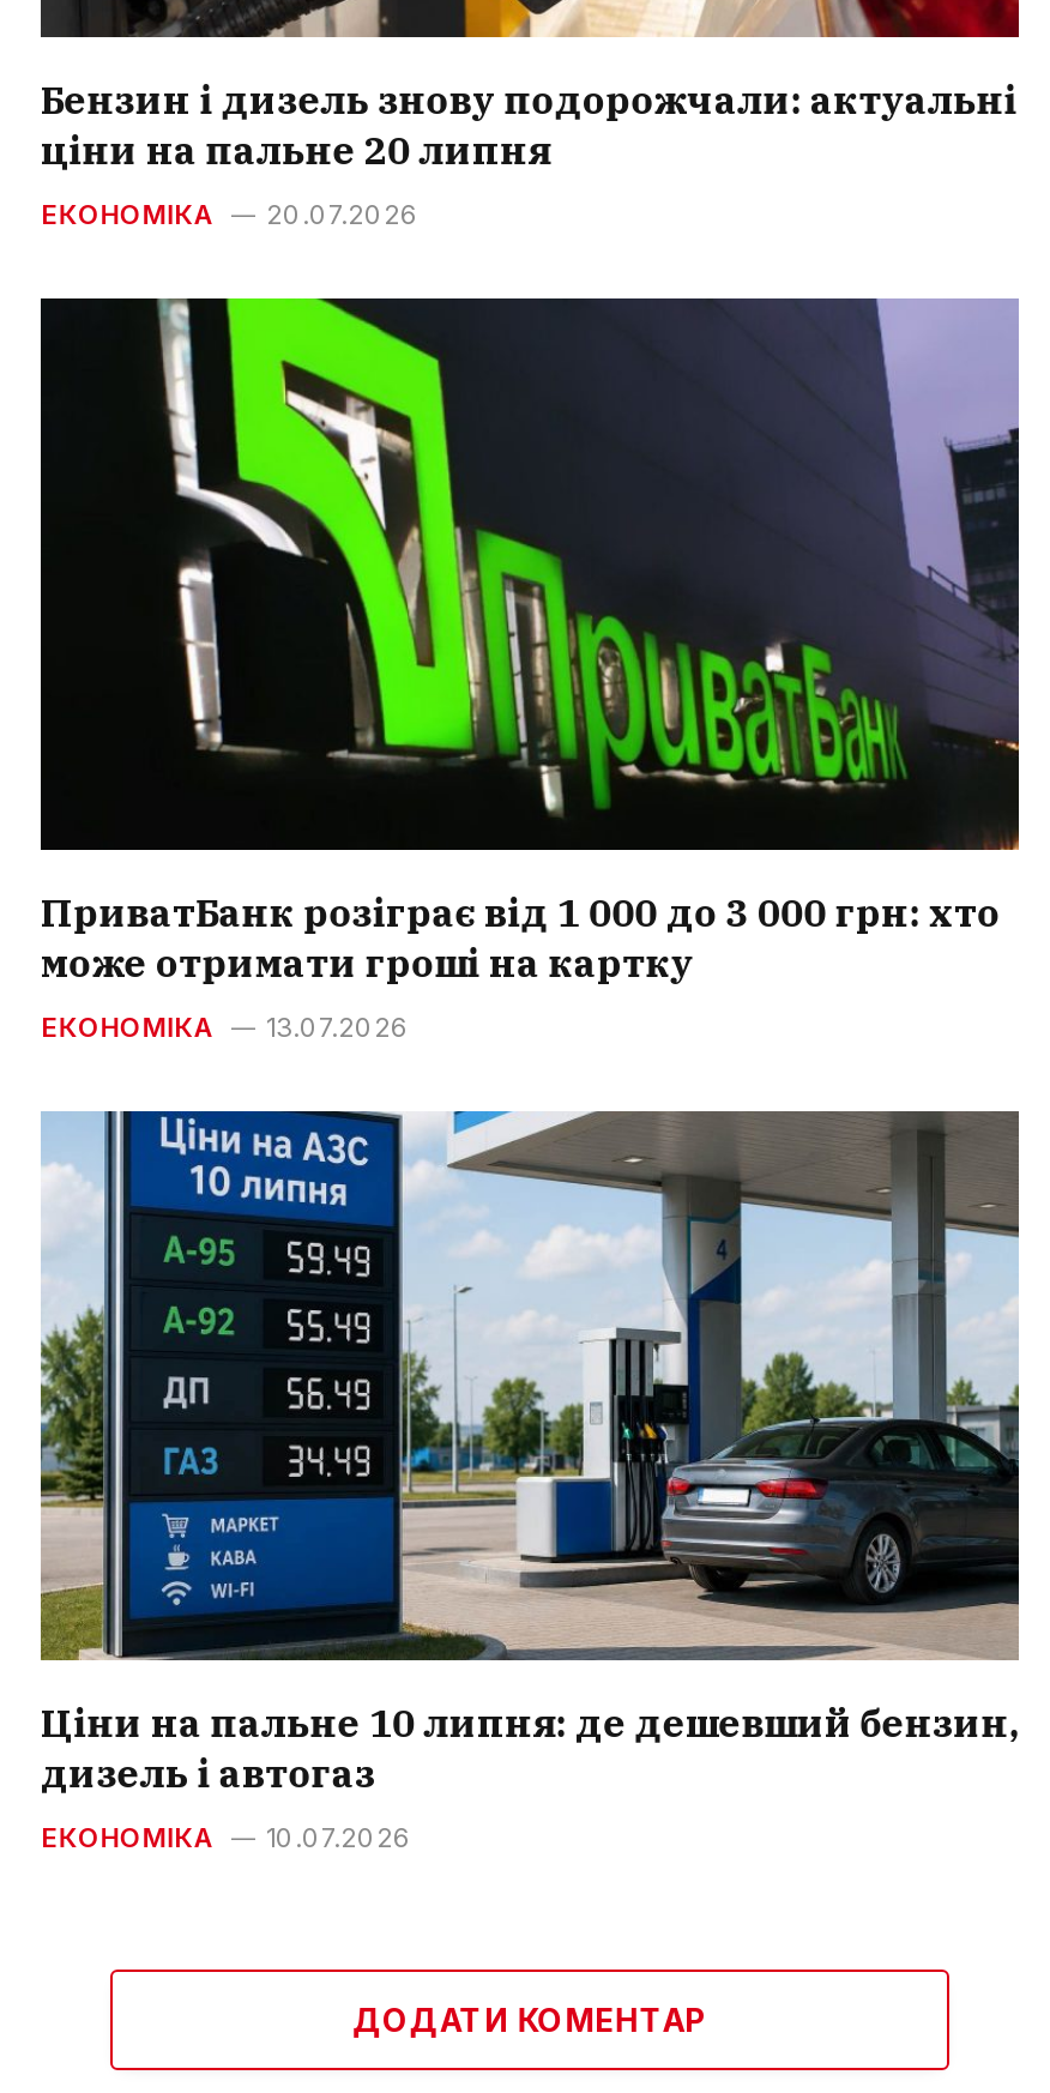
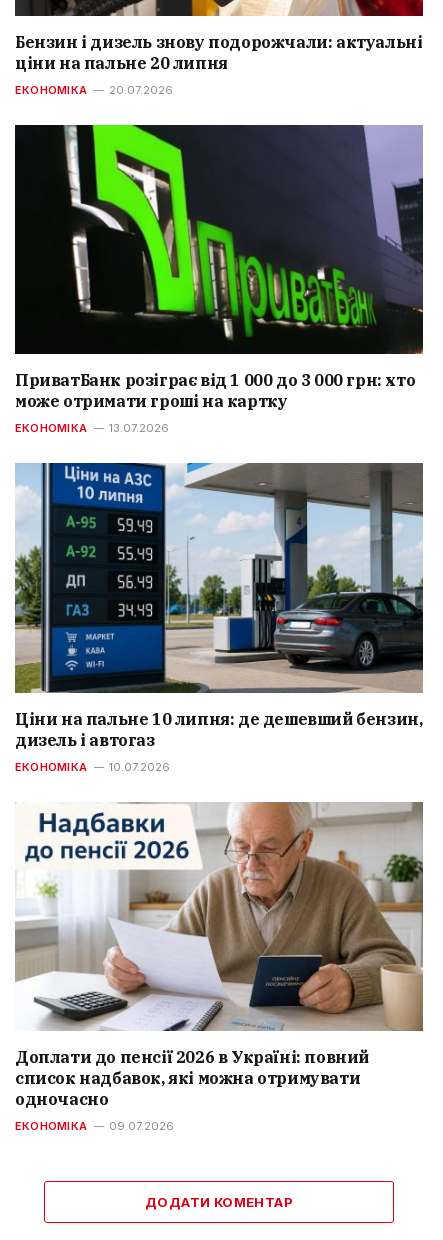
+ [image]
+ Доплати до пенсії 2026 в Україні: повний
+ список надбавок, які можна отримувати
+ одночасно
+ ЕКОНОМІКА
+ 09.07.2026
